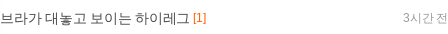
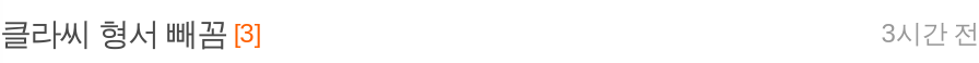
- 브라가 대놓고 보이는 하이레그 [1]
+ 클라씨 형서 빼꼼 [3]
